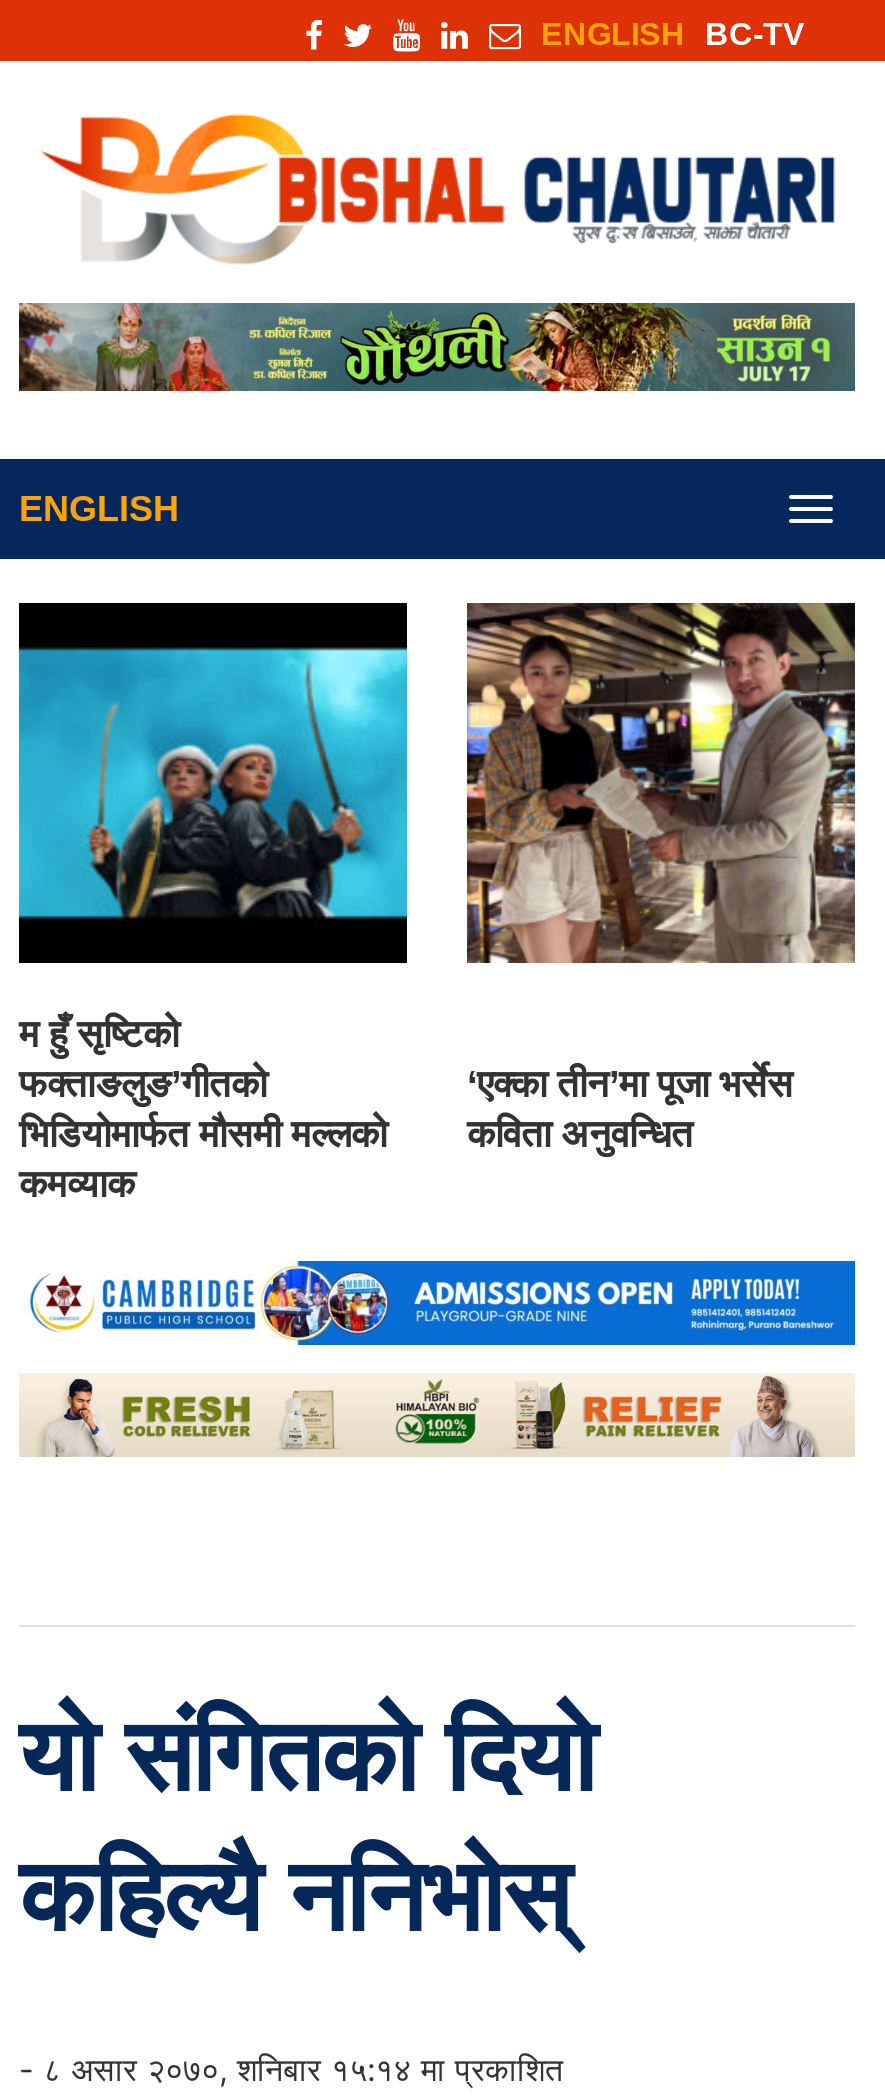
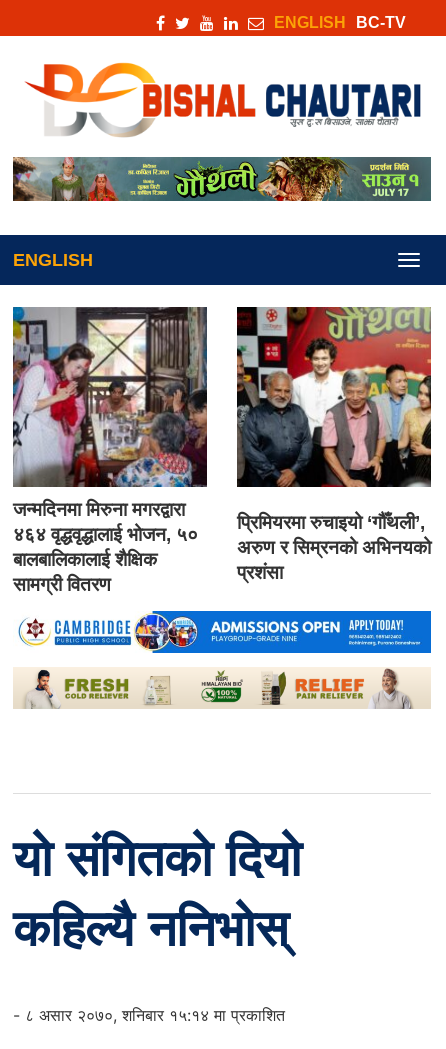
- [image]
- म हुँ सृष्टिको
- फक्ताङलुङ’गीतको
- भिडियोमार्फत मौसमी मल्लको
- कमव्याक
+ [image]
+ जन्मदिनमा मिरुना मगरद्वारा
+ ४६४ वृद्धवृद्धालाई भोजन, ५०
+ बालबालिकालाई शैक्षिक
+ सामग्री वितरण

- [image]
+ [image]

- ‘एक्का तीन’मा पूजा भर्सेस
- कविता अनुवन्धित
+ प्रिमियरमा रुचाइयो ‘गौँथली’,
+ अरुण र सिम्रनको अभिनयको
+ प्रशंसा
